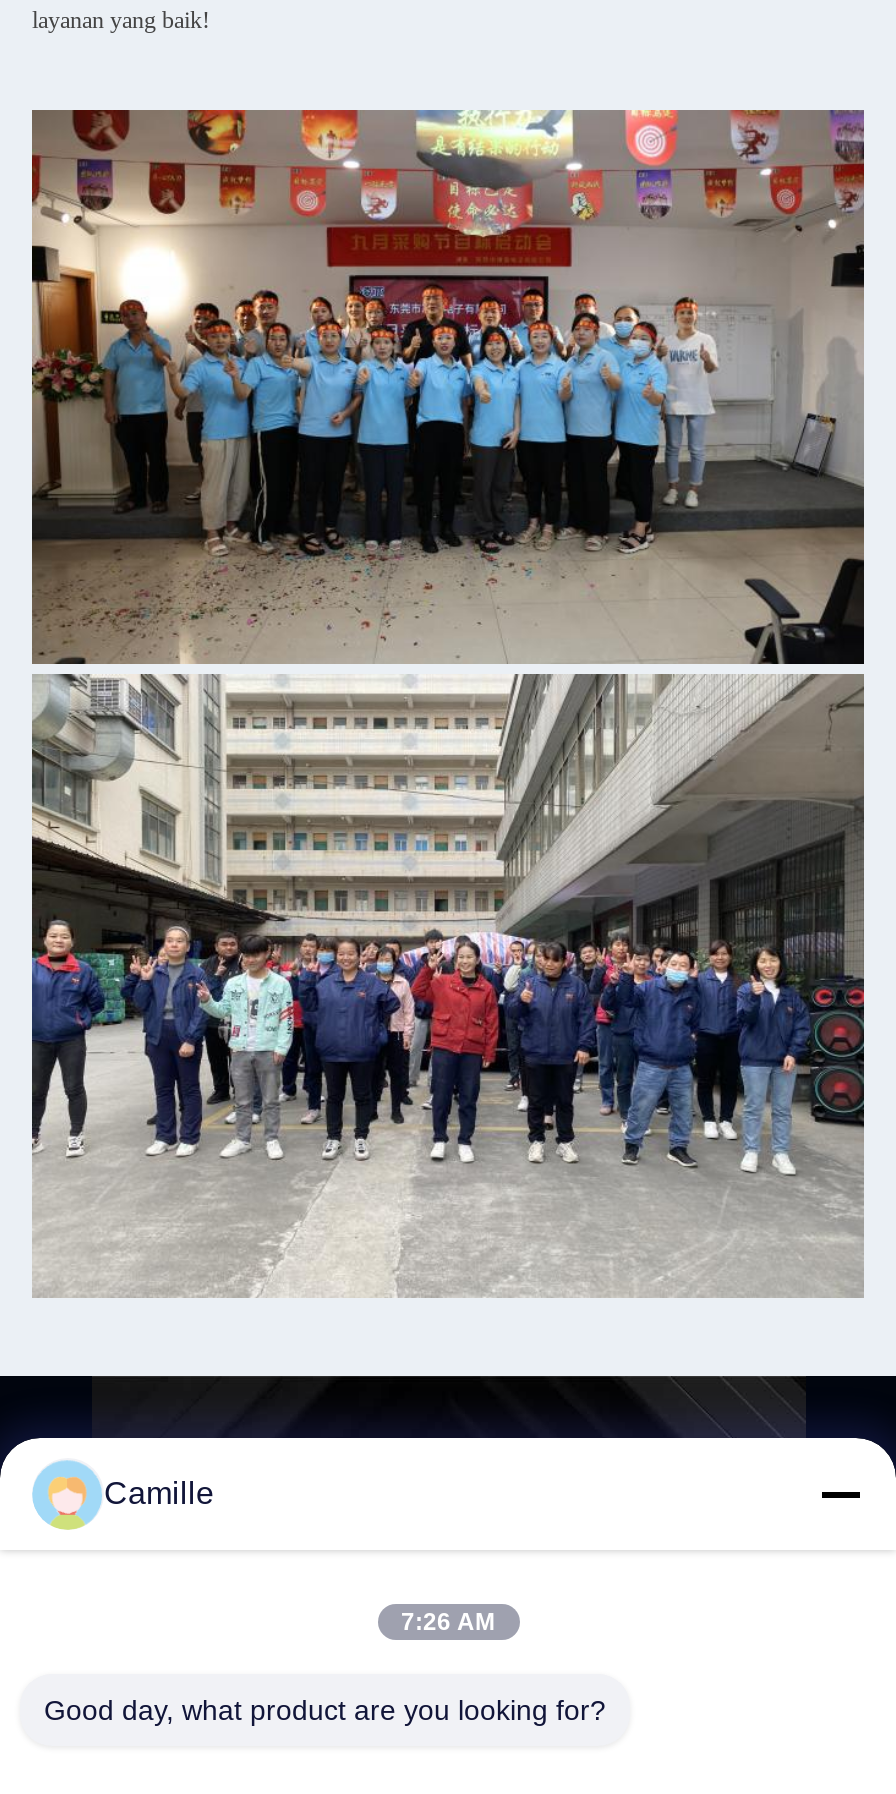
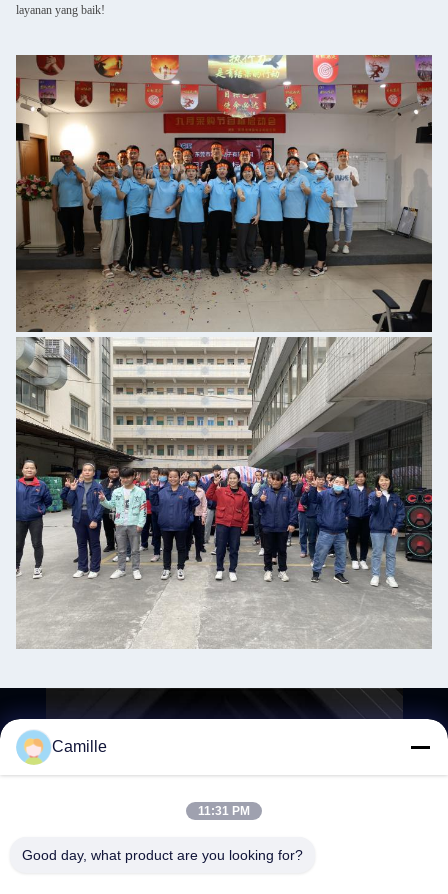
- 7:26 AM
+ 11:31 PM
